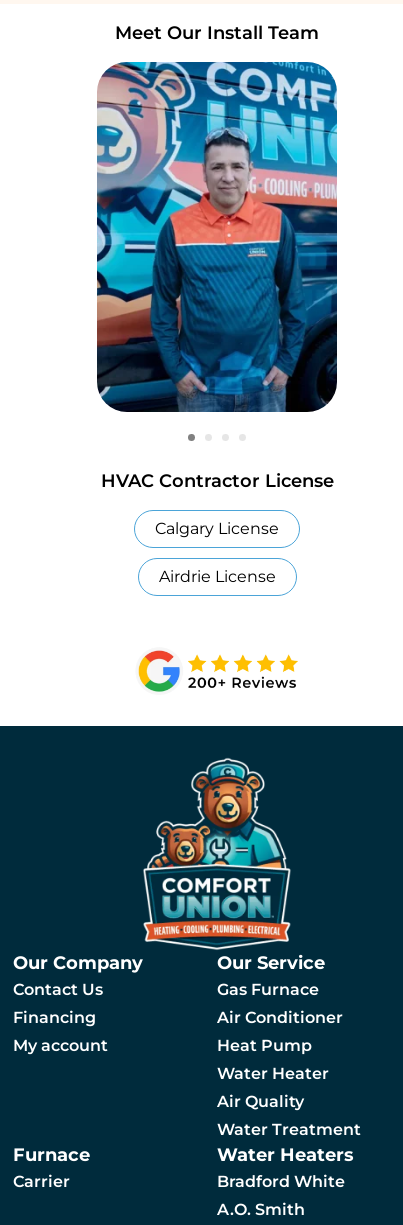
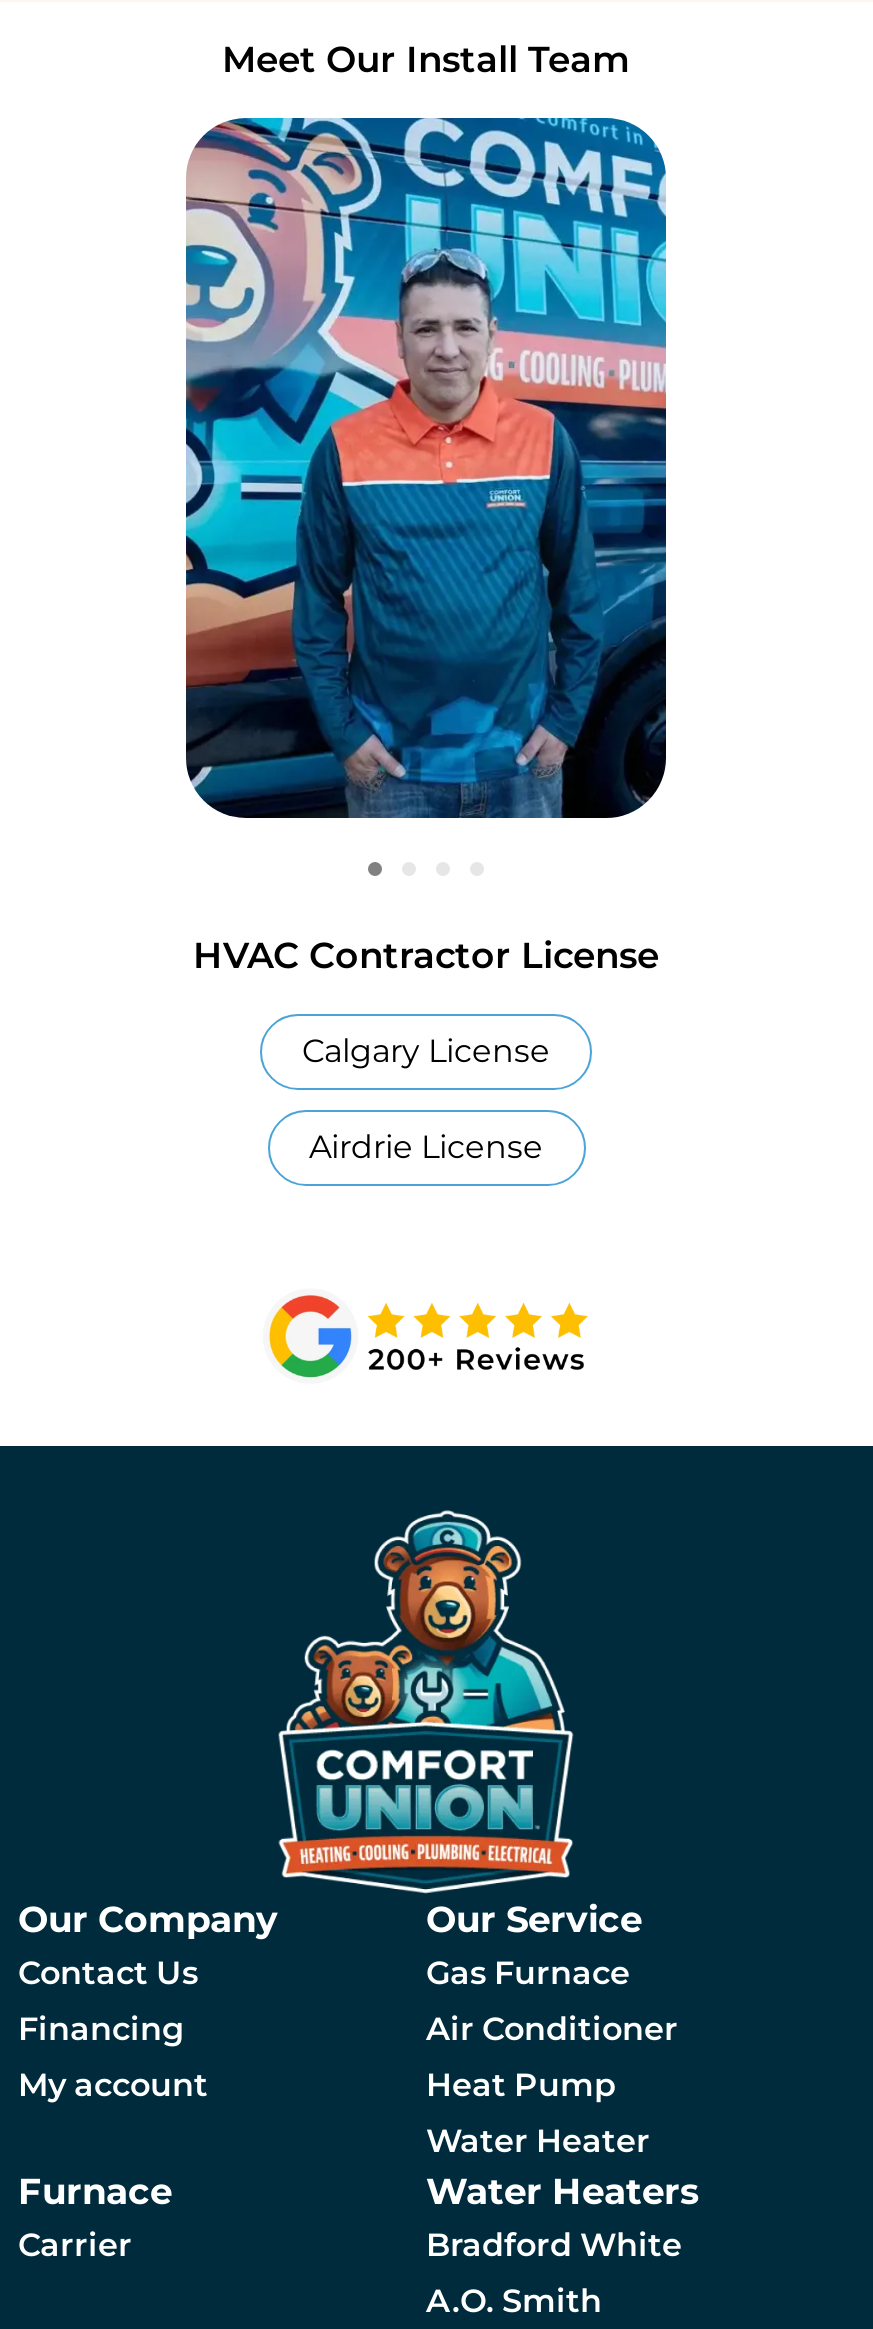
- Air Quality
- Water Treatment
